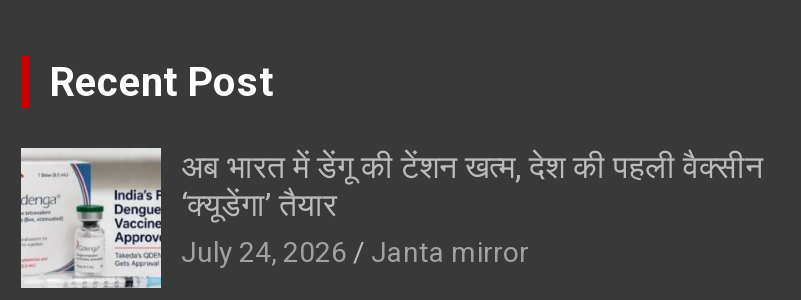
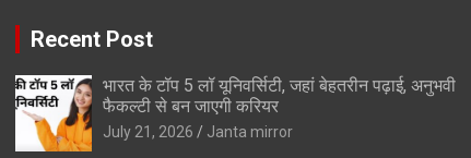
- [image]
- अब भारत में डेंगू की टेंशन खत्म, देश की पहली वैक्सीन
- ‘क्यूडेंगा’ तैयार
- July 24, 2026
+ [image]
+ भारत के टॉप 5 लॉ यूनिवर्सिटी, जहां बेहतरीन पढ़ाई, अनुभवी
+ फैकल्टी से बन जाएगी करियर
+ July 21, 2026
